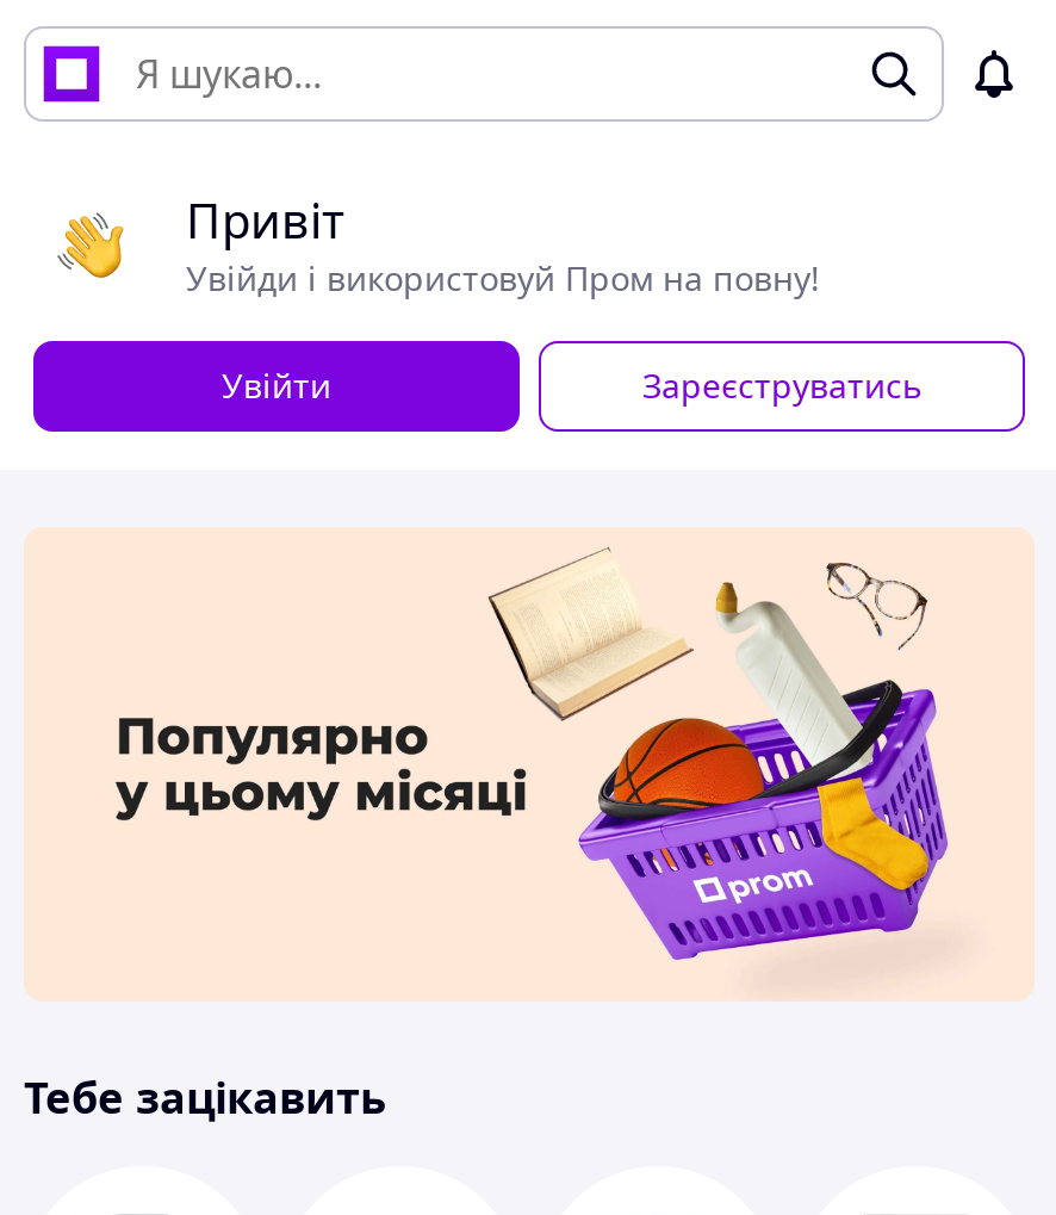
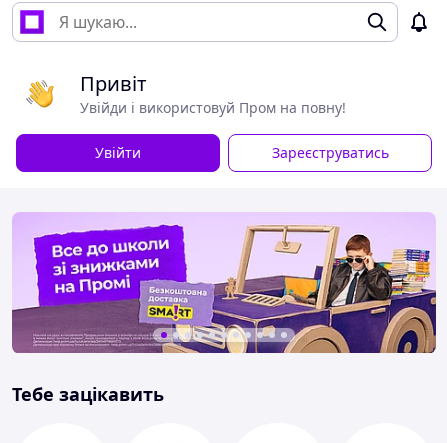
- [image]
+ [image]
